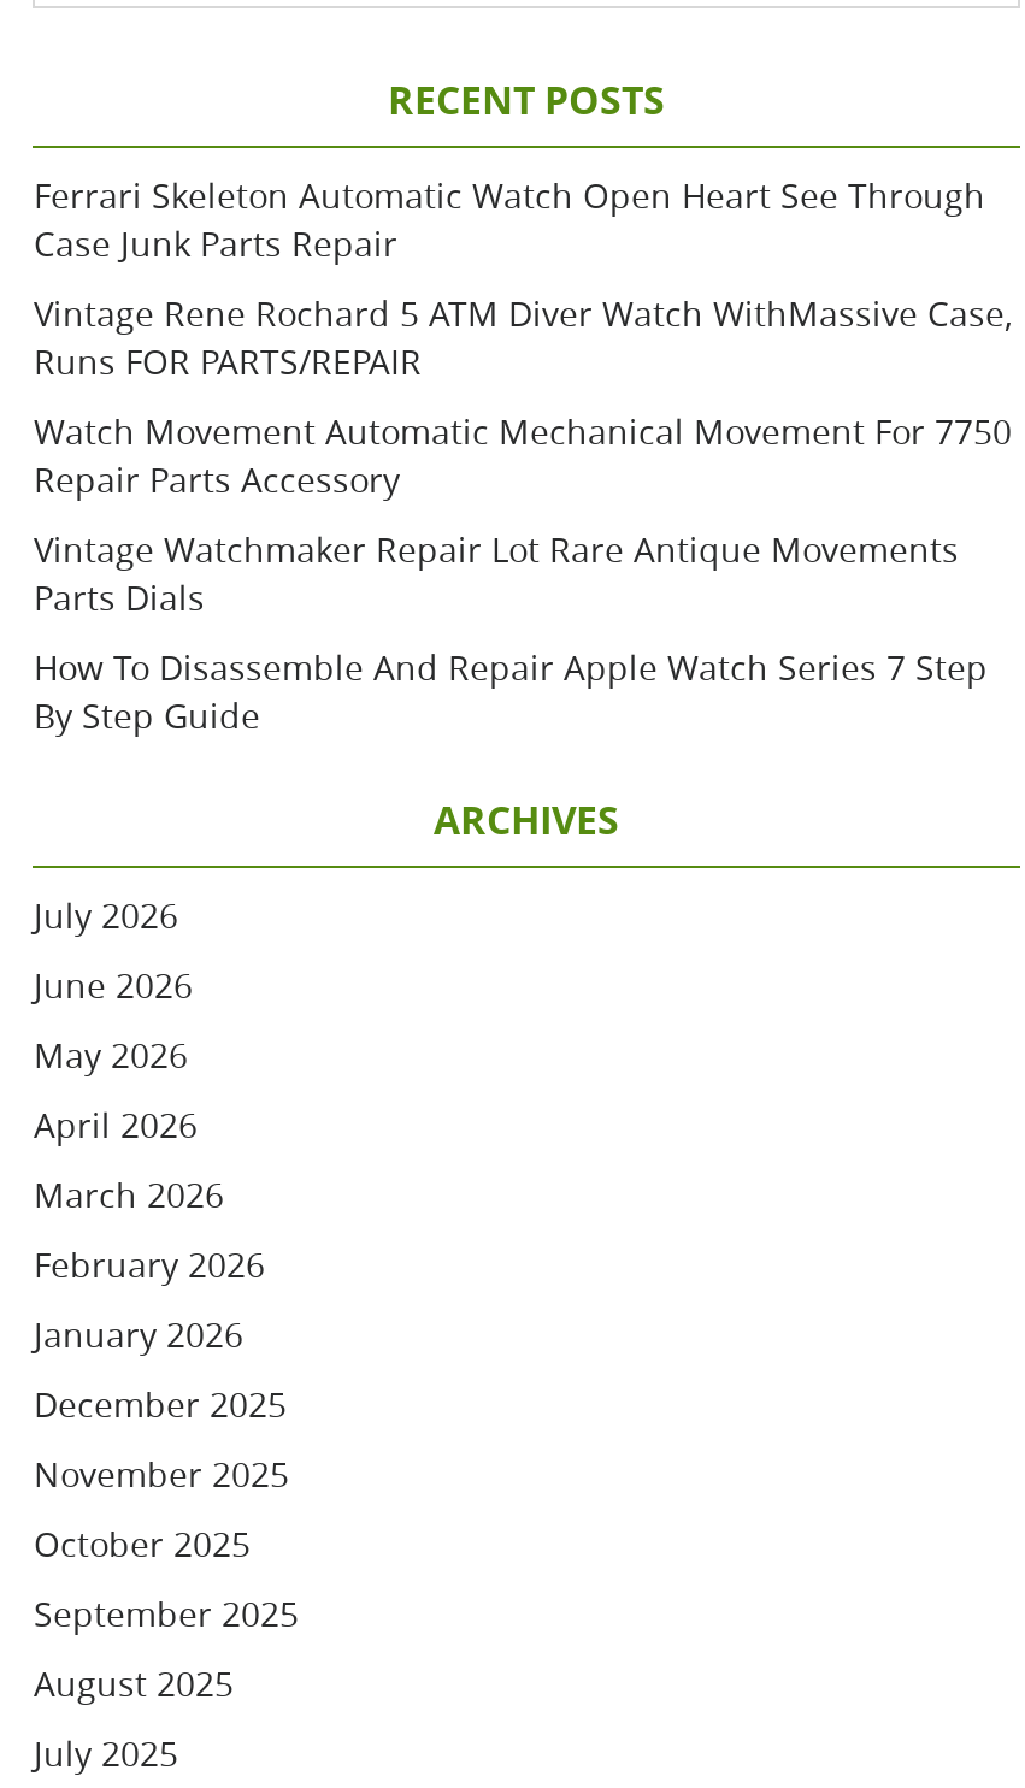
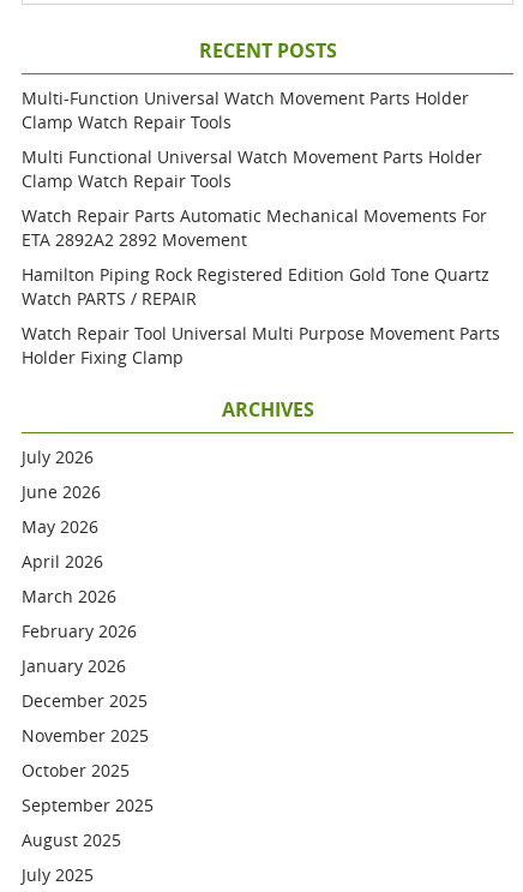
- Ferrari Skeleton Automatic Watch Open Heart See Through
- Case Junk Parts Repair
+ Multi-Function Universal Watch Movement Parts Holder
+ Clamp Watch Repair Tools

- Vintage Rene Rochard 5 ATM Diver Watch WithMassive Case,
- Runs FOR PARTS/REPAIR
+ Multi Functional Universal Watch Movement Parts Holder
+ Clamp Watch Repair Tools

- Watch Movement Automatic Mechanical Movement For 7750
- Repair Parts Accessory
+ Watch Repair Parts Automatic Mechanical Movements For
+ ETA 2892A2 2892 Movement

- Vintage Watchmaker Repair Lot Rare Antique Movements
- Parts Dials
+ Hamilton Piping Rock Registered Edition Gold Tone Quartz
+ Watch PARTS / REPAIR

- How To Disassemble And Repair Apple Watch Series 7 Step
- By Step Guide
+ Watch Repair Tool Universal Multi Purpose Movement Parts
+ Holder Fixing Clamp
